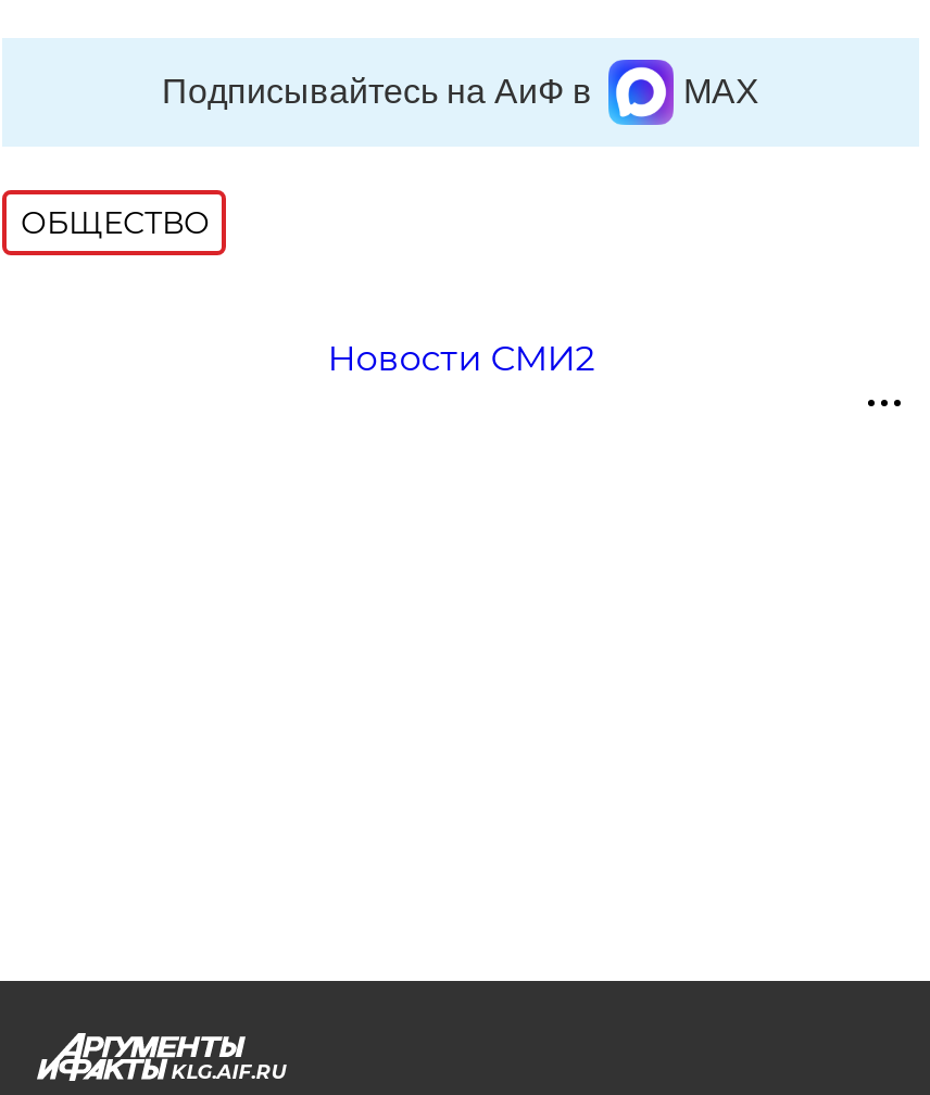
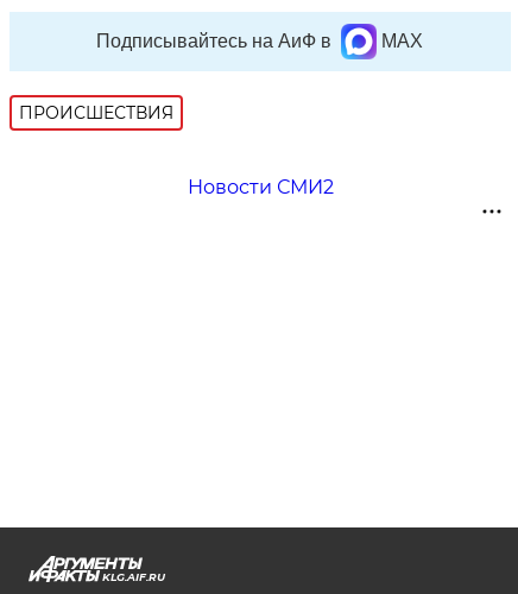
- ОБЩЕСТВО
+ ПРОИСШЕСТВИЯ
